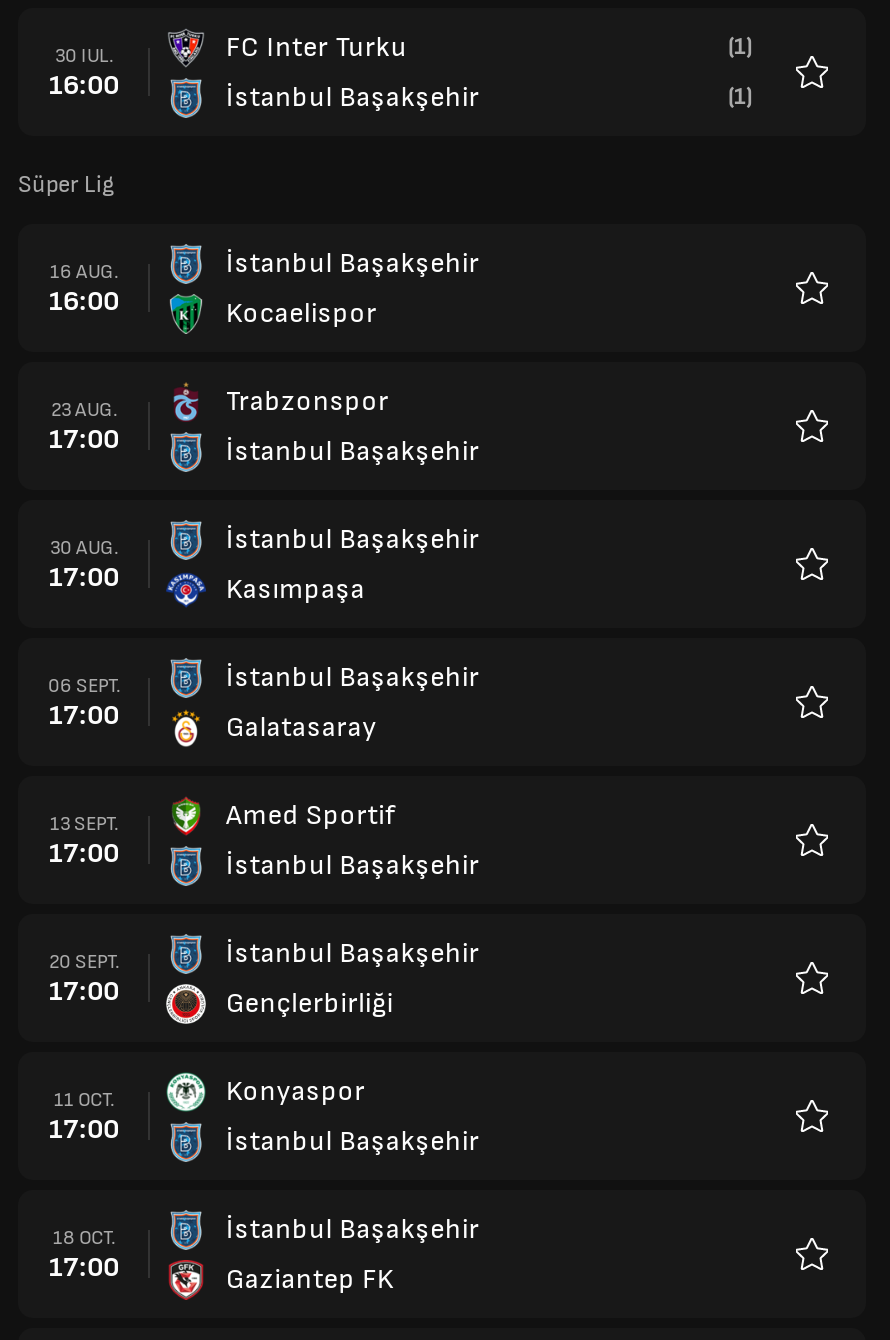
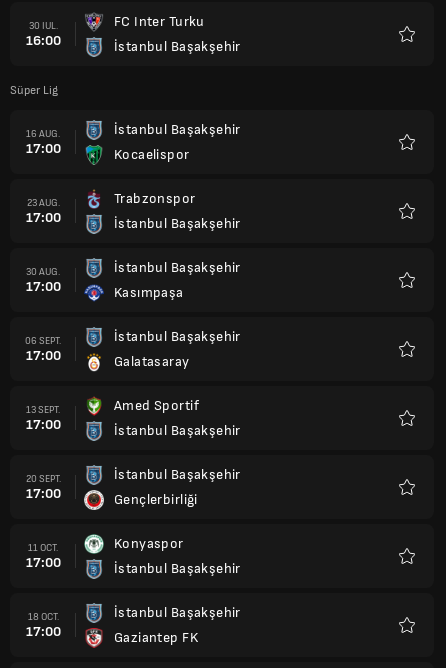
- (1)
- (1)

- 16:00
+ 17:00
